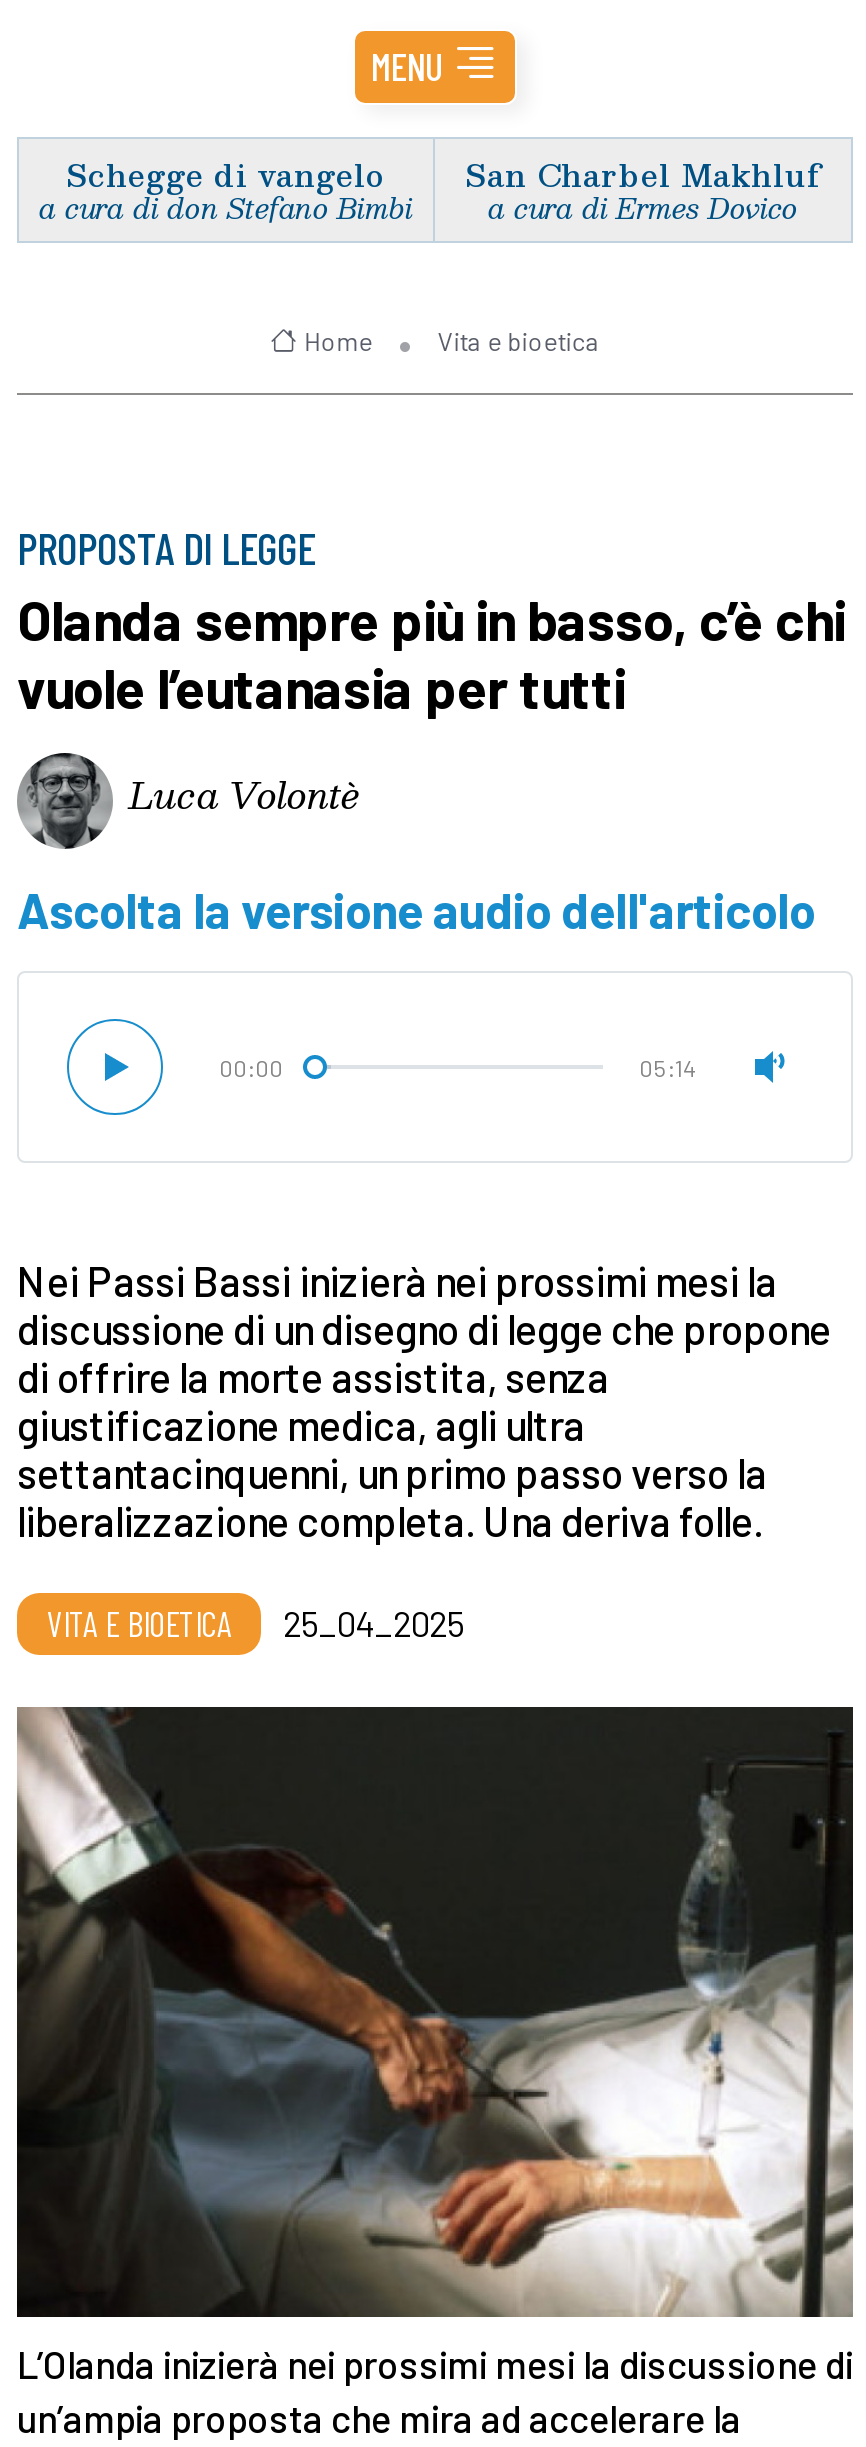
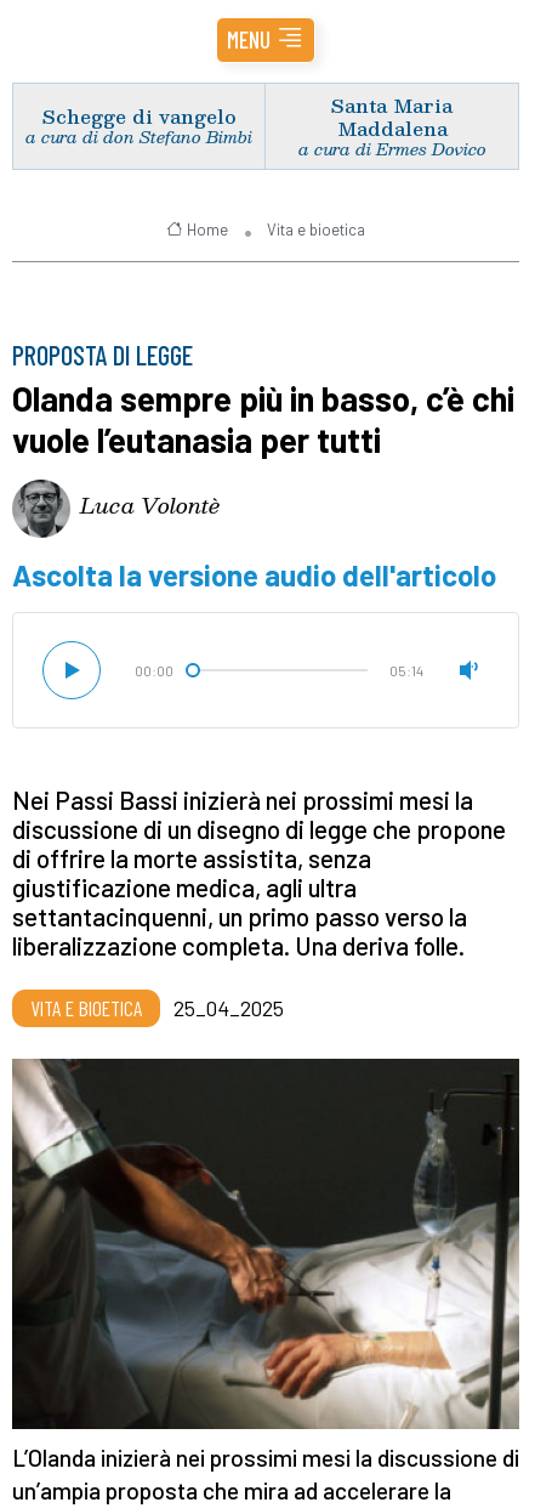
- San Charbel Makhluf
+ Santa Maria
+ Maddalena
